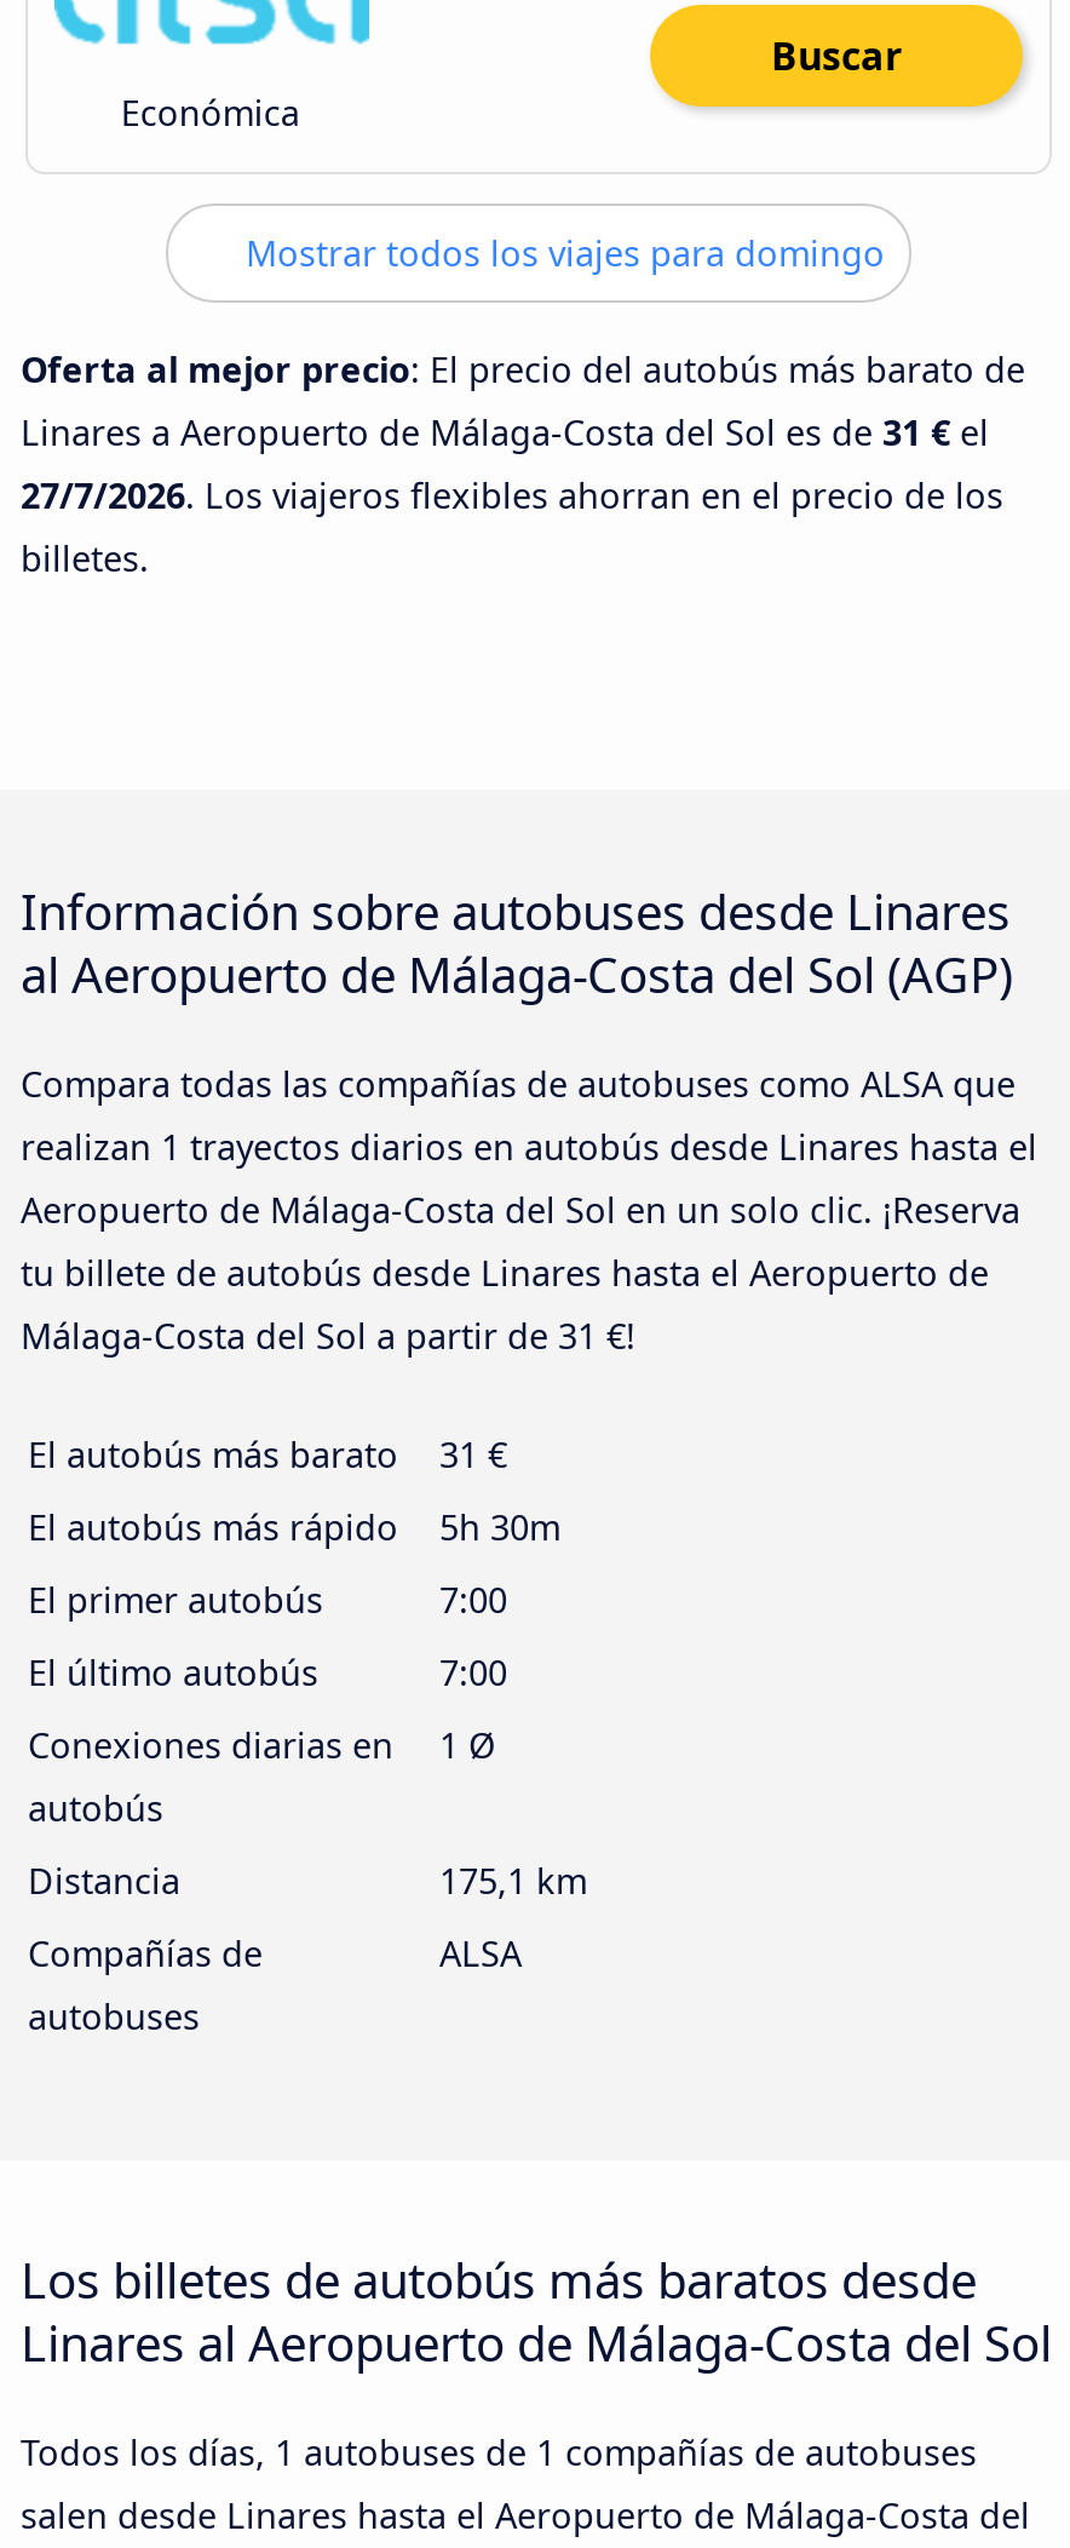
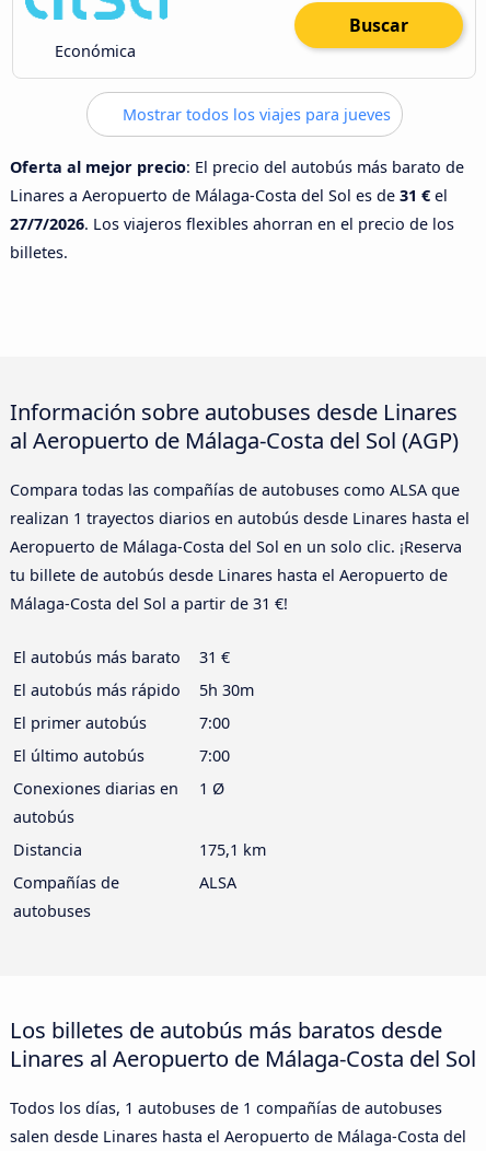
- Mostrar todos los viajes para domingo
+ Mostrar todos los viajes para jueves
